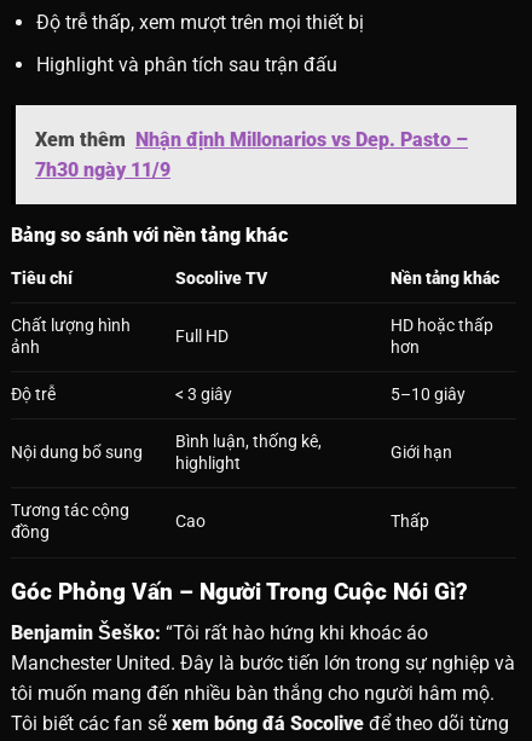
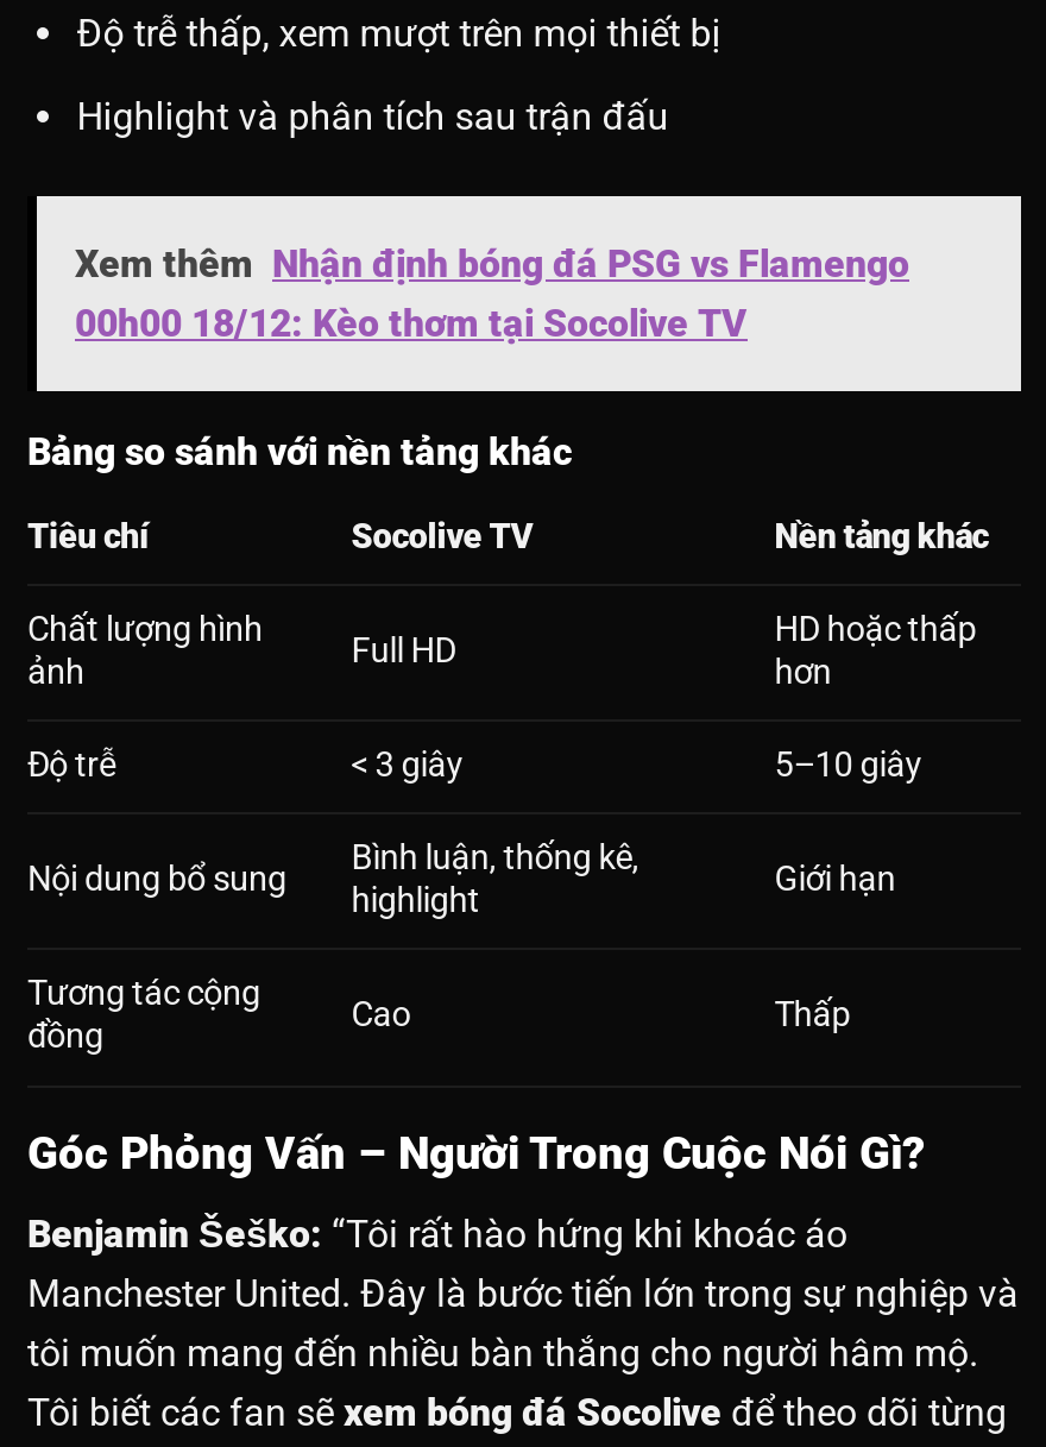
- Xem thêm Nhận định Millonarios vs Dep. Pasto –
- 7h30 ngày 11/9
+ Xem thêm Nhận định bóng đá PSG vs Flamengo
+ 00h00 18/12: Kèo thơm tại Socolive TV
